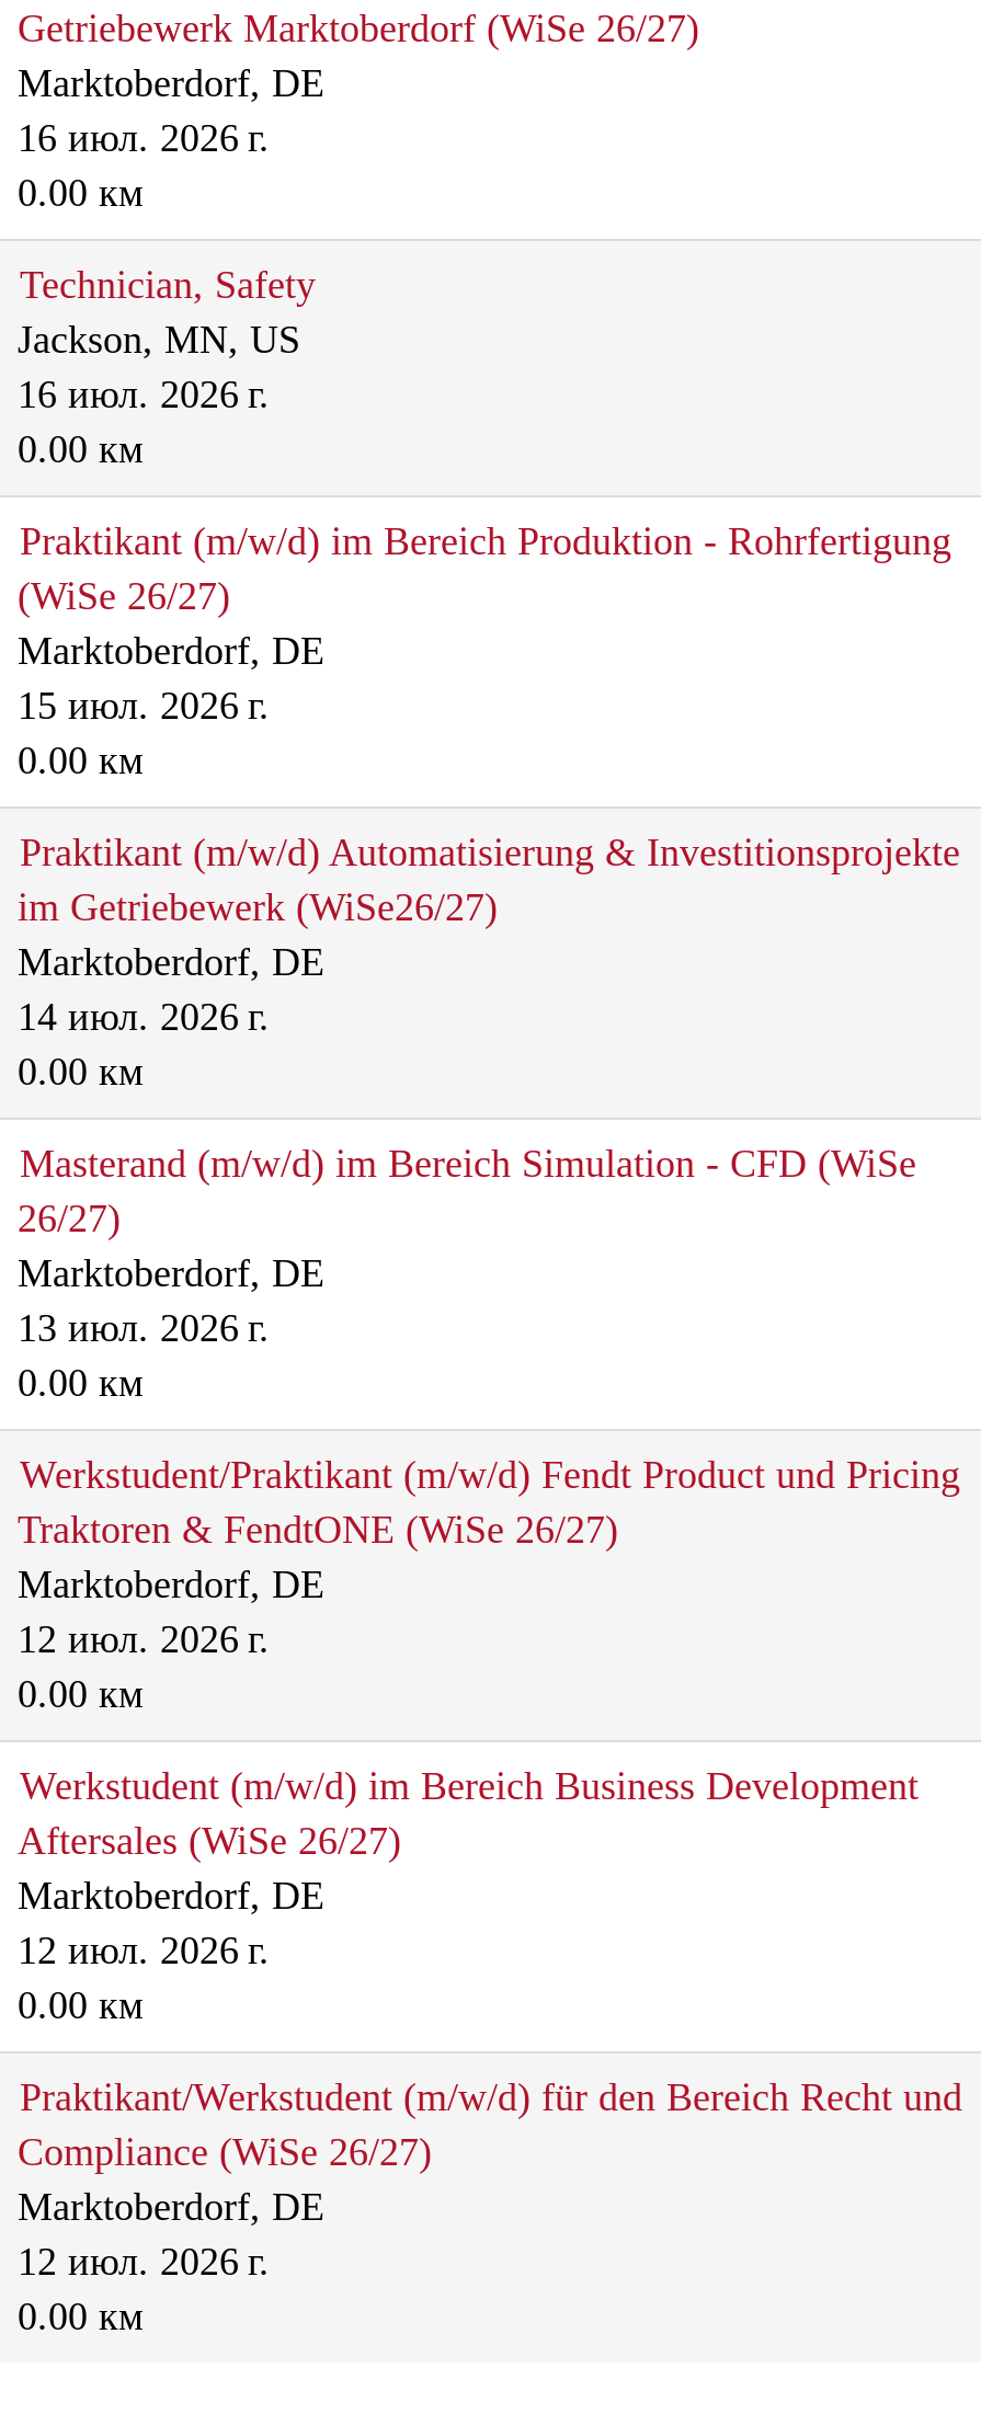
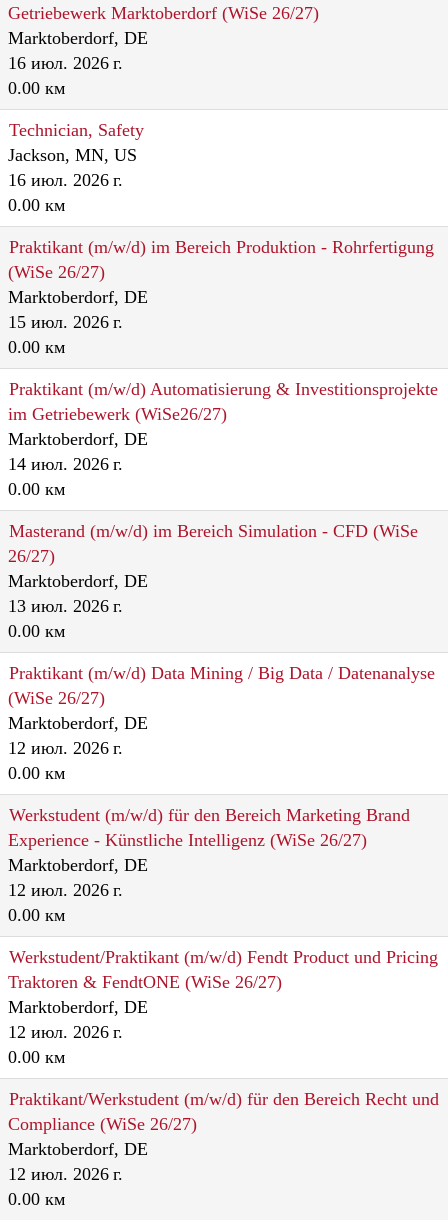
+ Praktikant (m/w/d) Data Mining / Big Data / Datenanalyse
+ (WiSe 26/27)

moved down: Werkstudent/Praktikant (m/w/d) Fendt Product und Pricing | Traktoren & FendtONE (WiSe 26/27)

- Werkstudent (m/w/d) im Bereich Business Development
- Aftersales (WiSe 26/27)
+ Werkstudent (m/w/d) für den Bereich Marketing Brand
+ Experience - Künstliche Intelligenz (WiSe 26/27)
+ Marktoberdorf, DE
+ 12 июл. 2026 г.
+ 0.00 км
